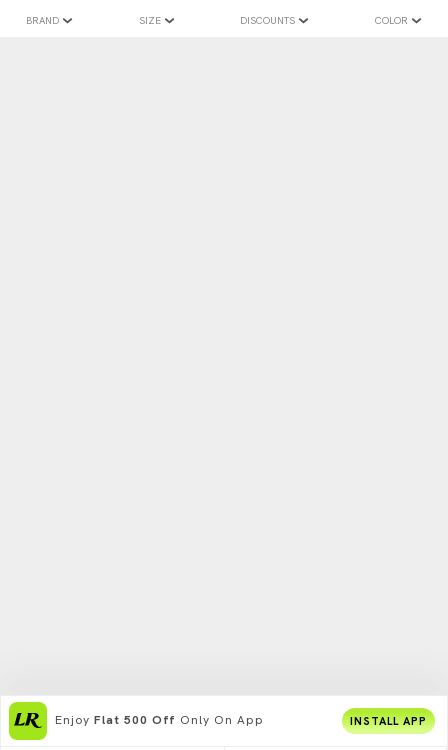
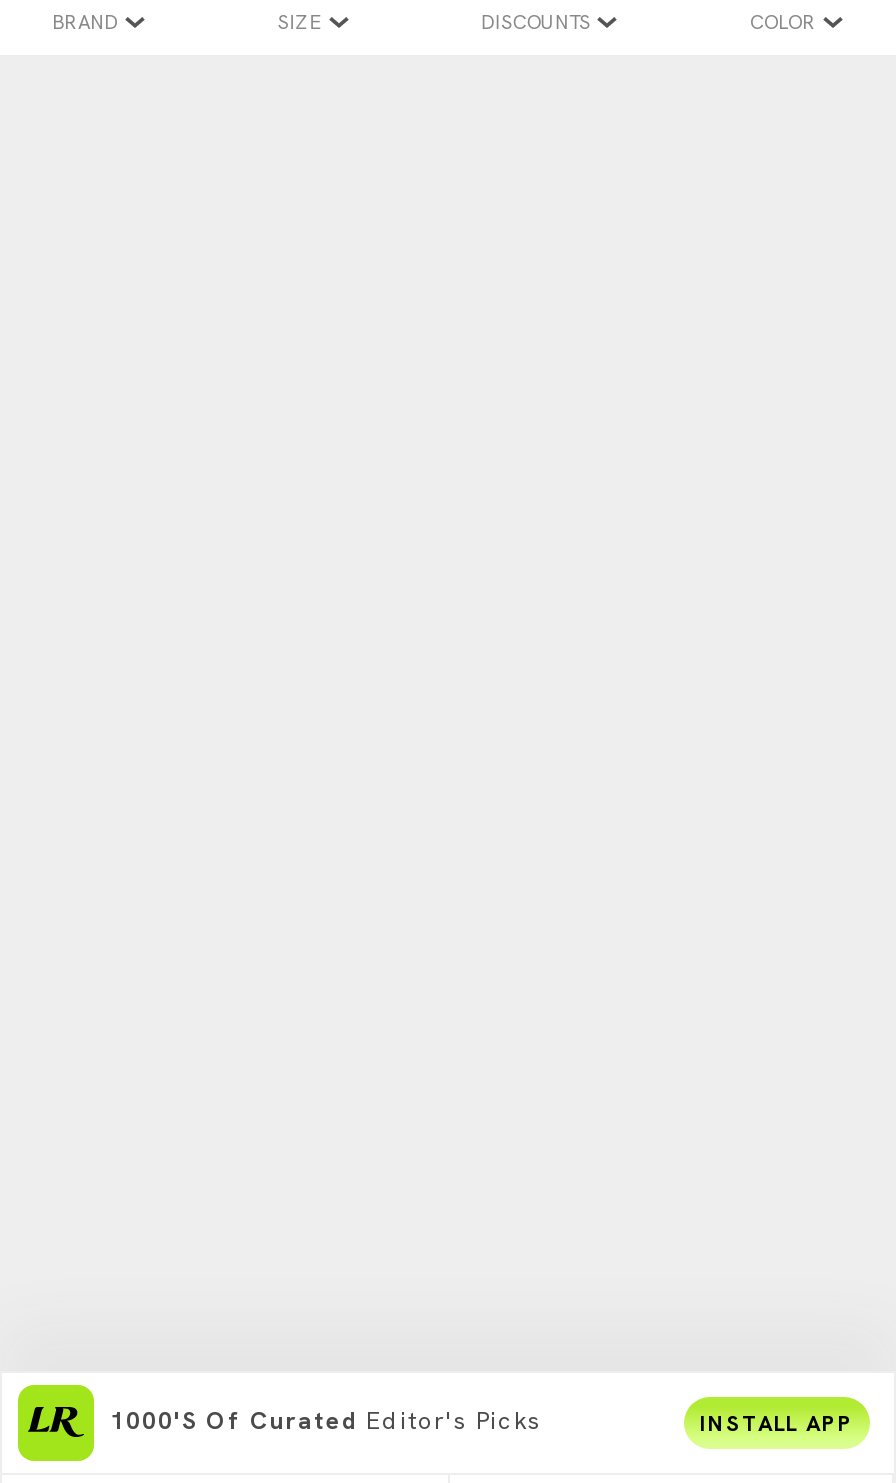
- Enjoy Flat 500 Off Only On App
+ 1000's Of Curated Editor's Picks
